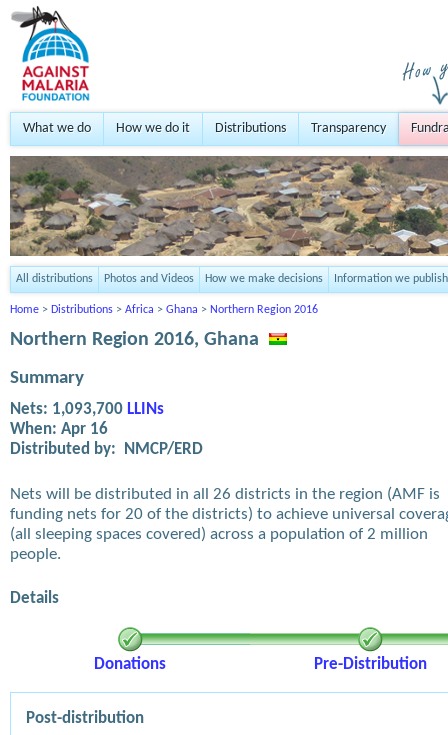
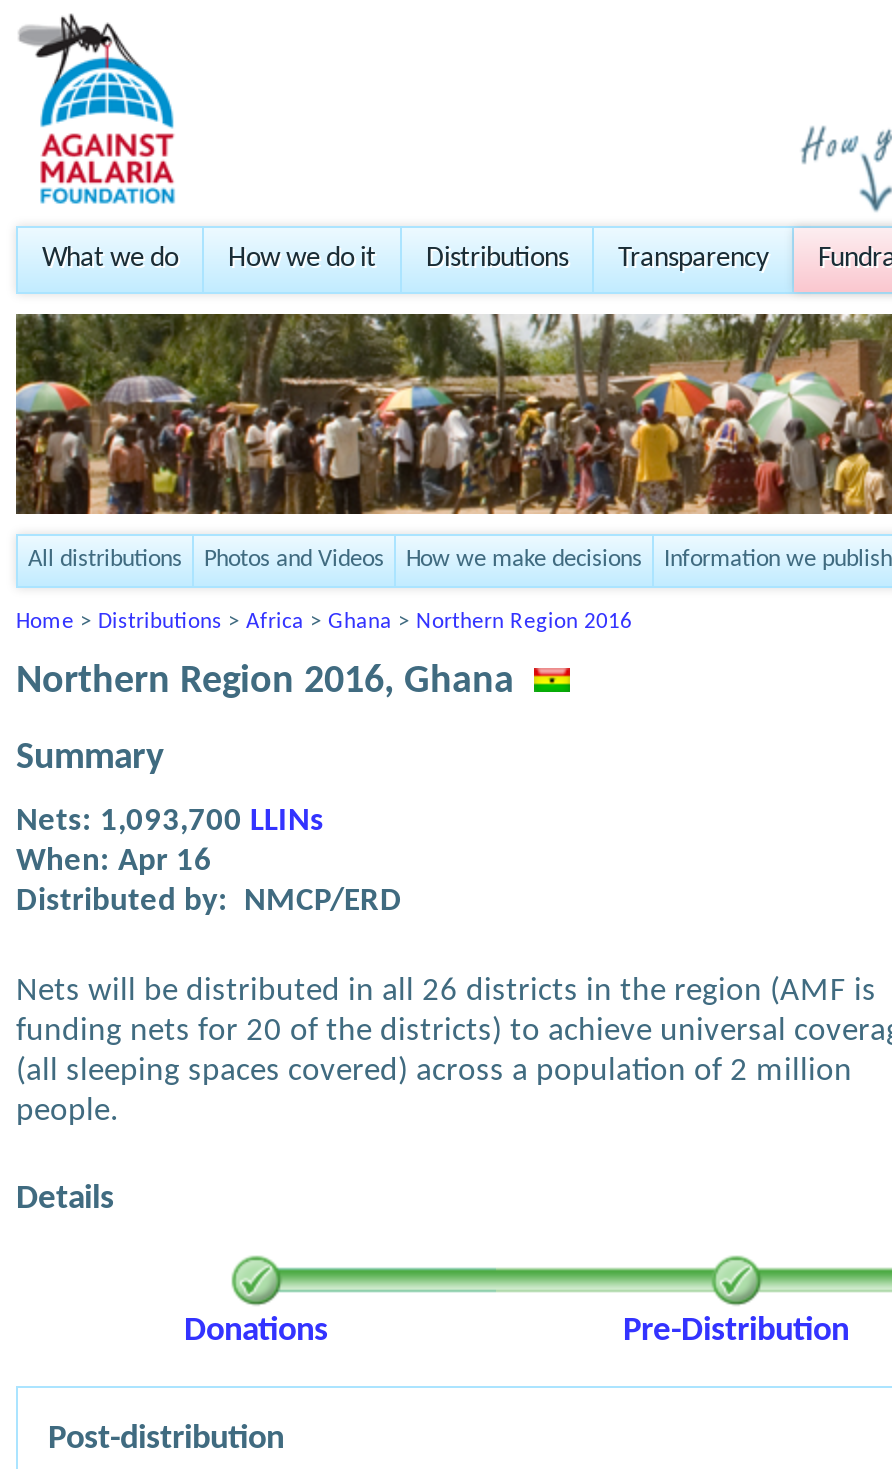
- [image]
+ [image]
